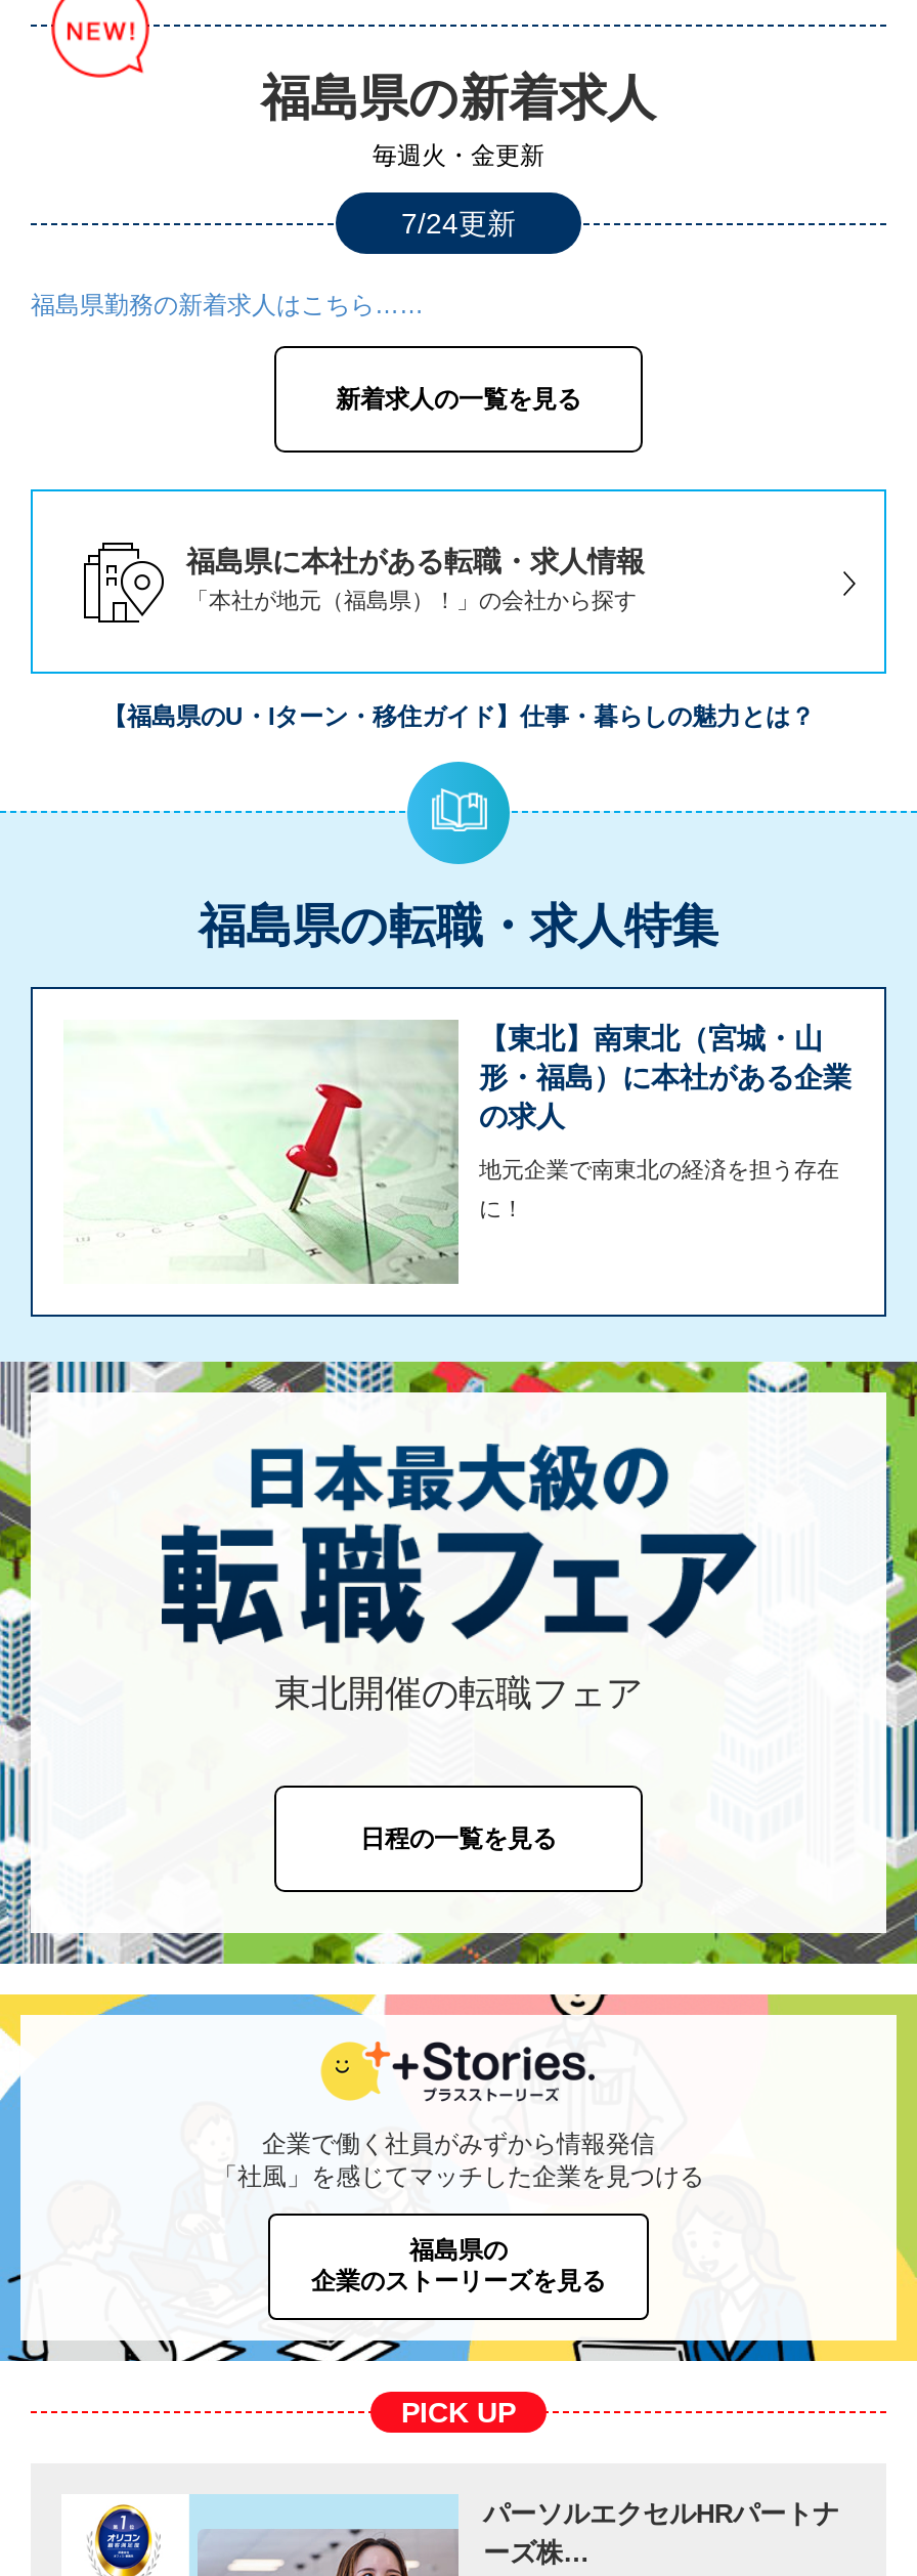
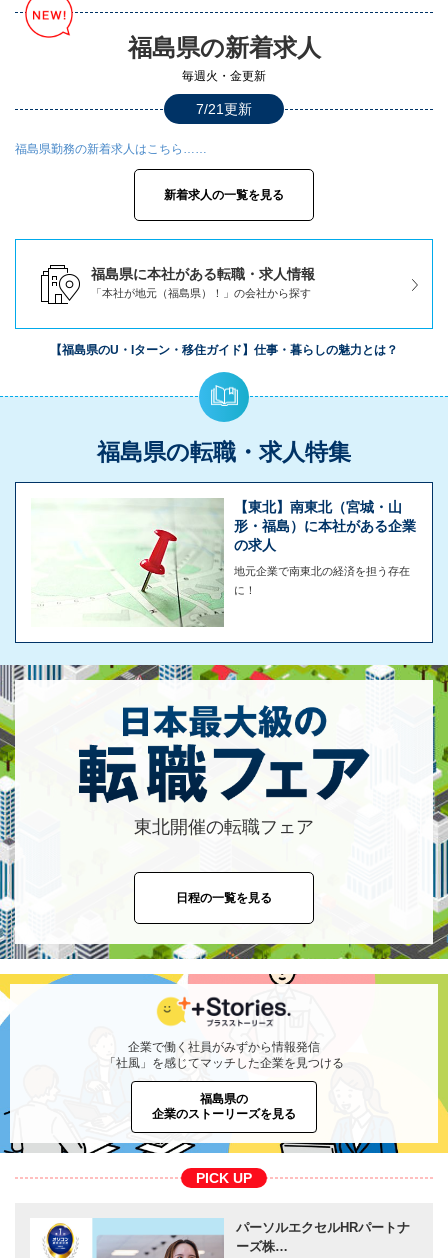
- 7/24更新
+ 7/21更新
